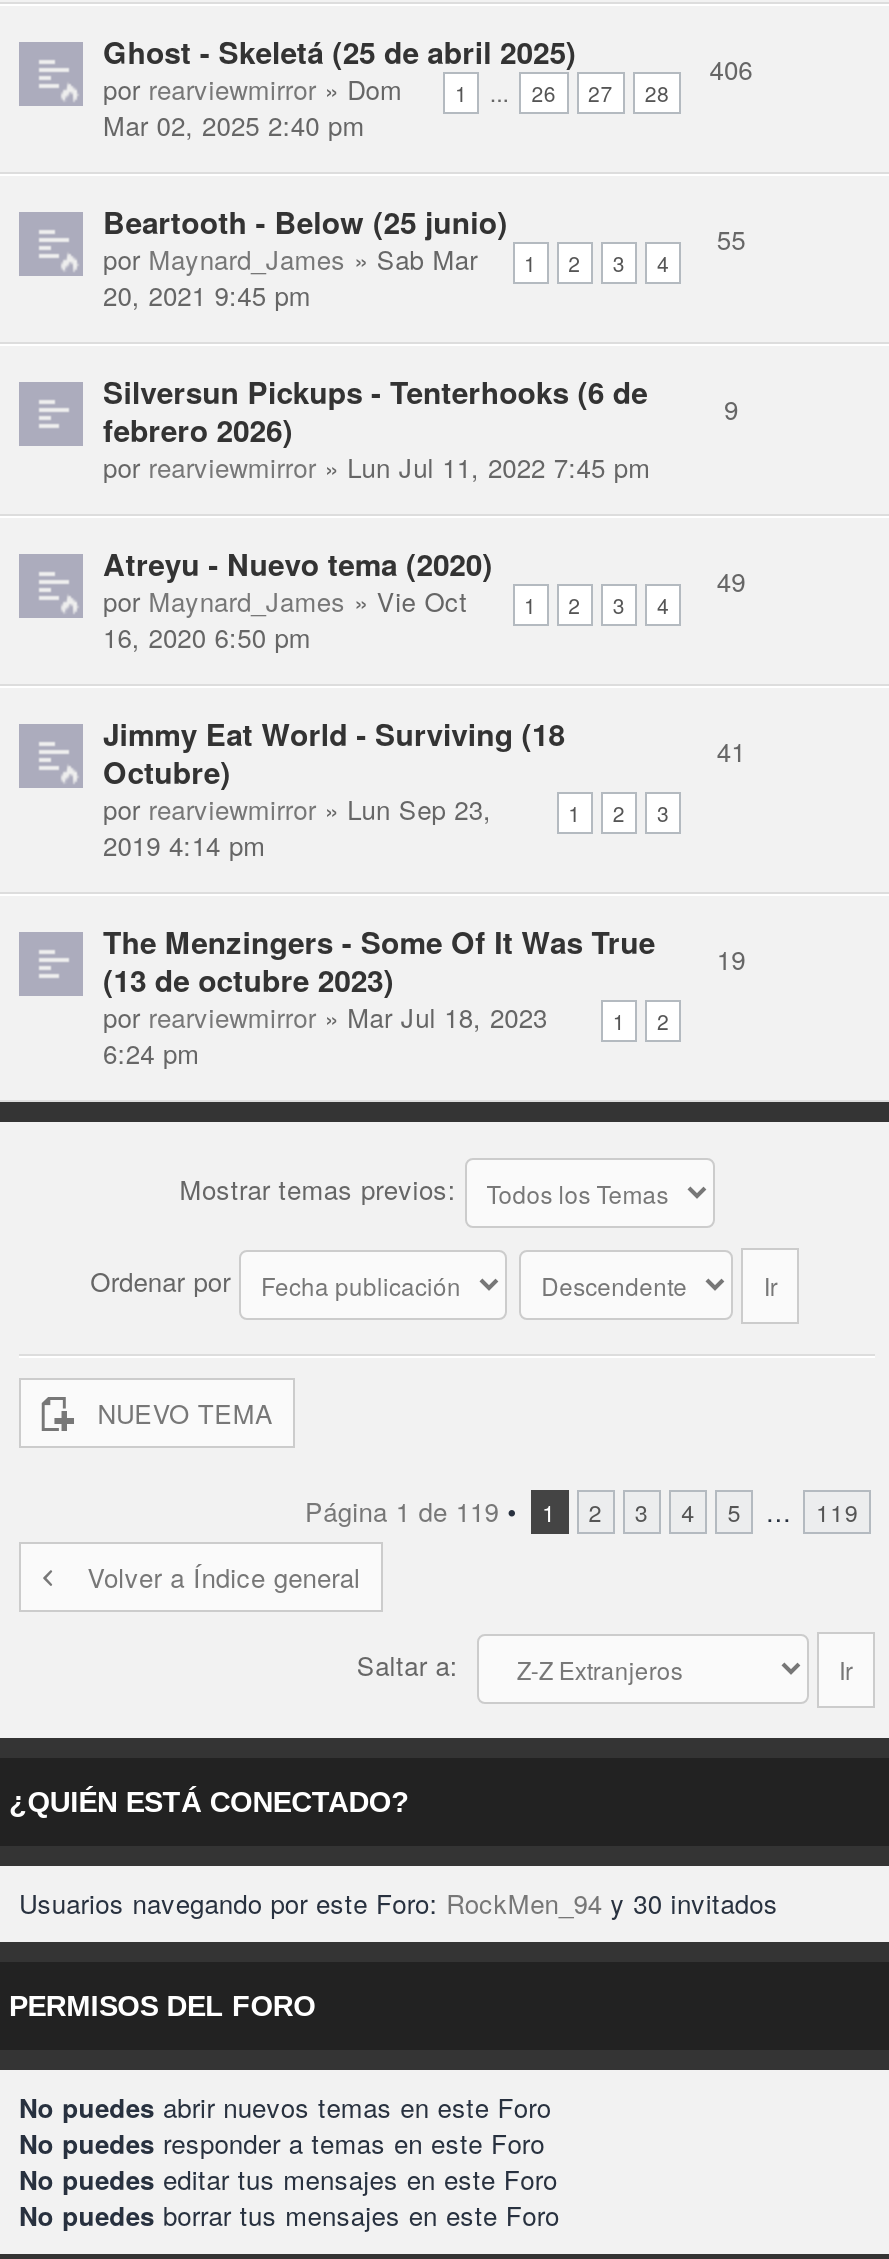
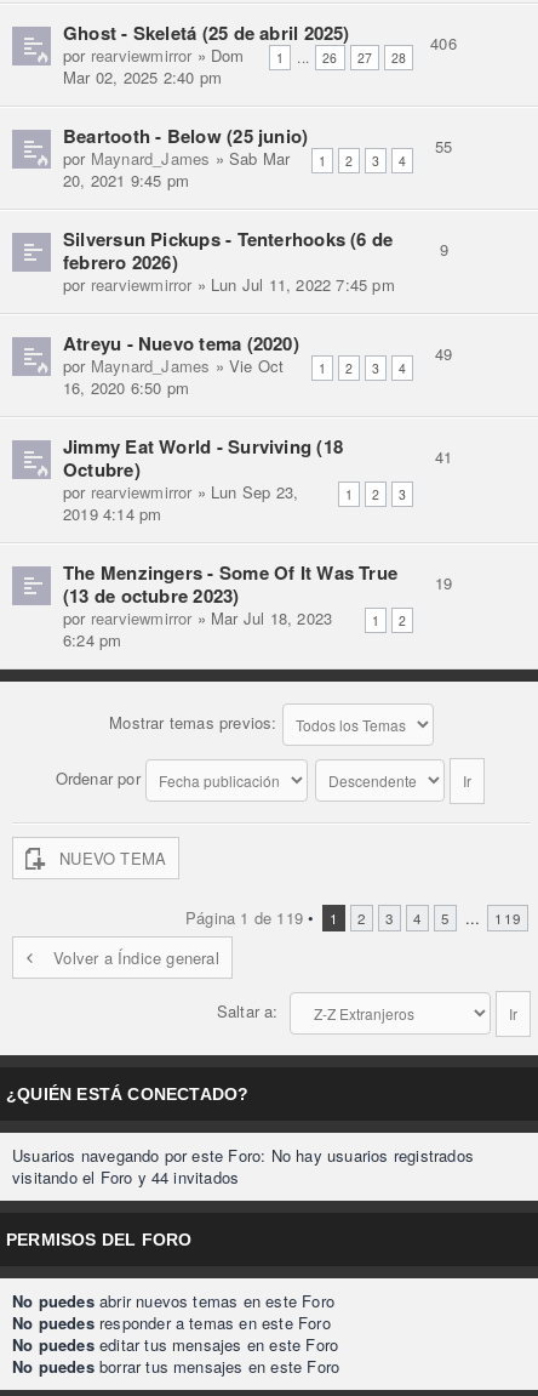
- Usuarios navegando por este Foro: RockMen_94 y 30 invitados
+ Usuarios navegando por este Foro: No hay usuarios registrados
+ visitando el Foro y 44 invitados
